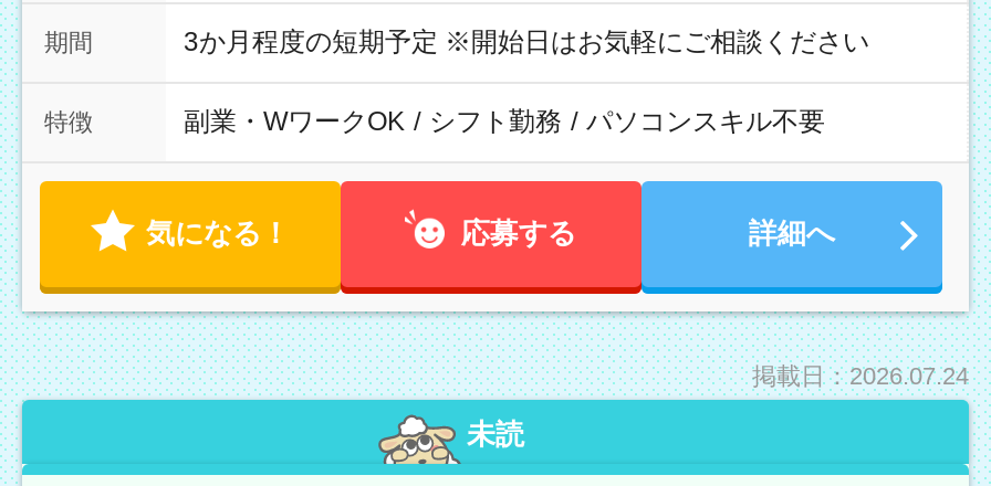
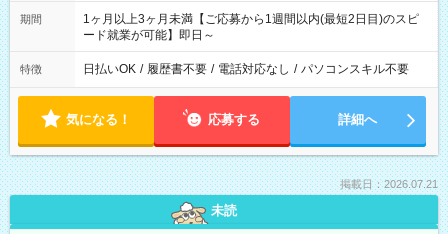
- 3か月程度の短期予定 ※開始日はお気軽にご相談ください
+ 1ヶ月以上3ヶ月未満【ご応募から1週間以内(最短2日目)のスピ
+ ード就業が可能】即日～

- 副業・WワークOK / シフト勤務 / パソコンスキル不要
+ 日払いOK / 履歴書不要 / 電話対応なし / パソコンスキル不要

- 掲載日：2026.07.24
+ 掲載日：2026.07.21
